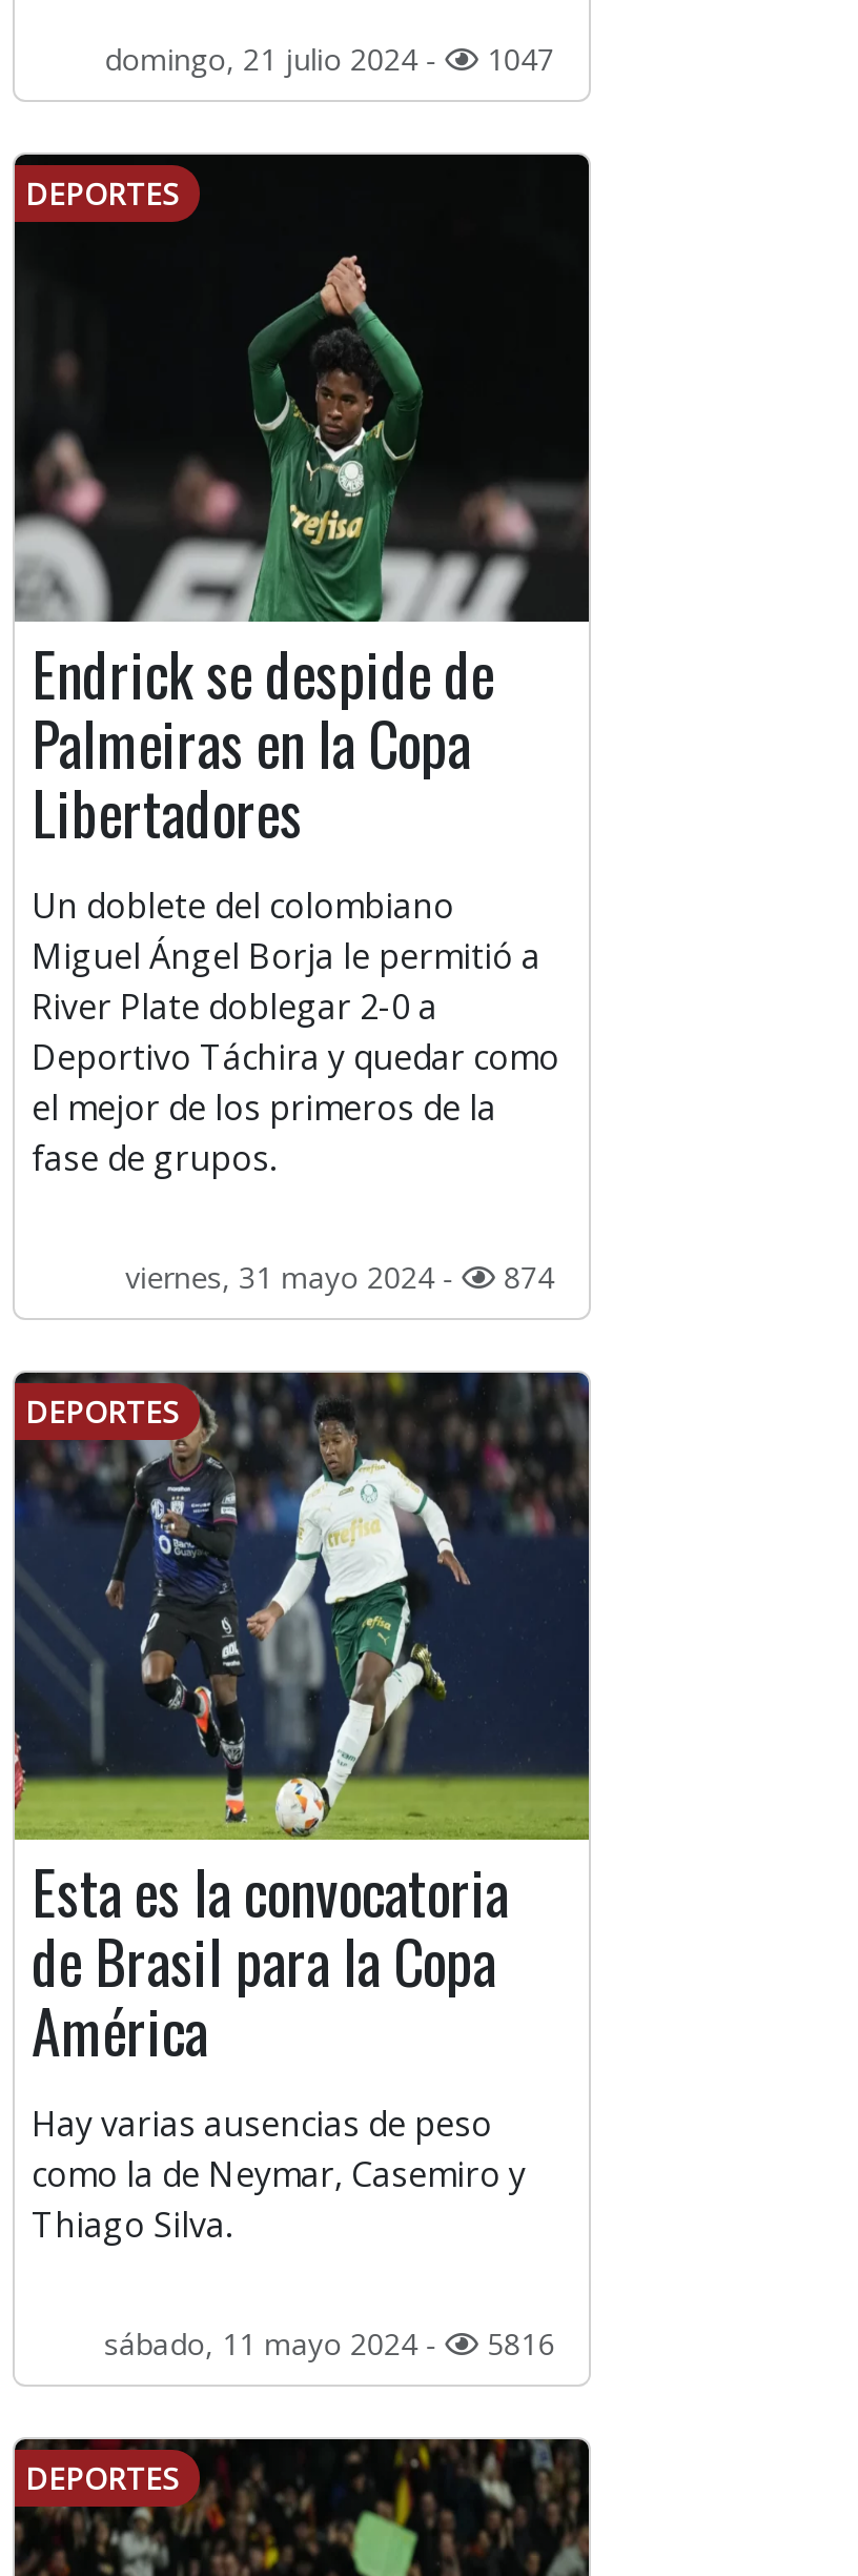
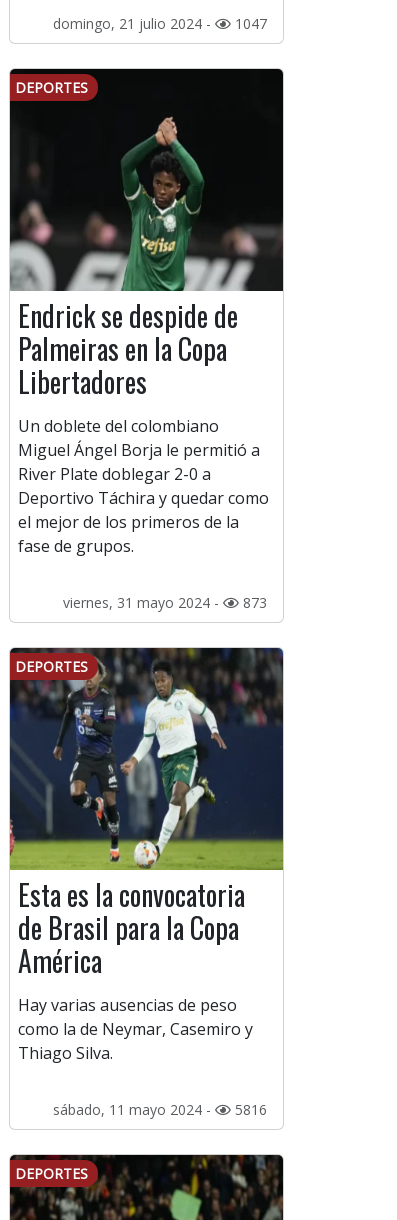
- viernes, 31 mayo 2024 - 874
+ viernes, 31 mayo 2024 - 873
